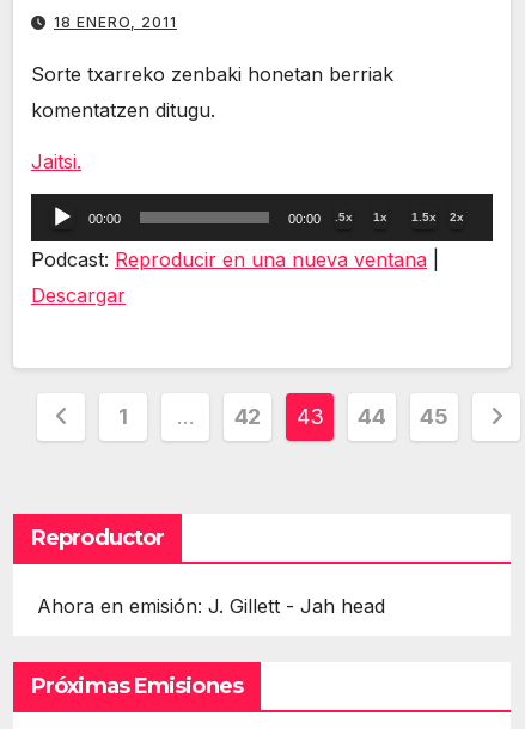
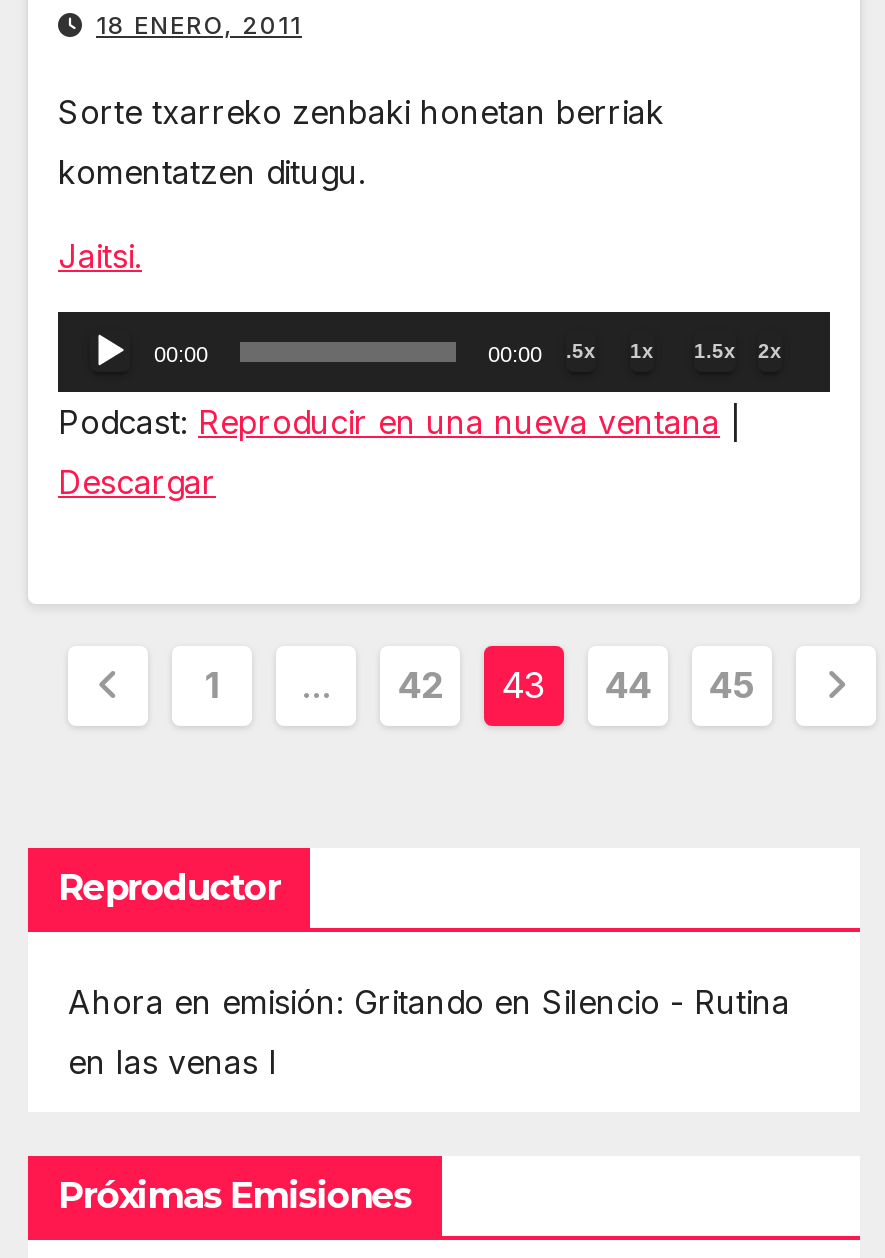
- Ahora en emisión: J. Gillett - Jah head
+ Ahora en emisión: Gritando en Silencio - Rutina
+ en las venas I
